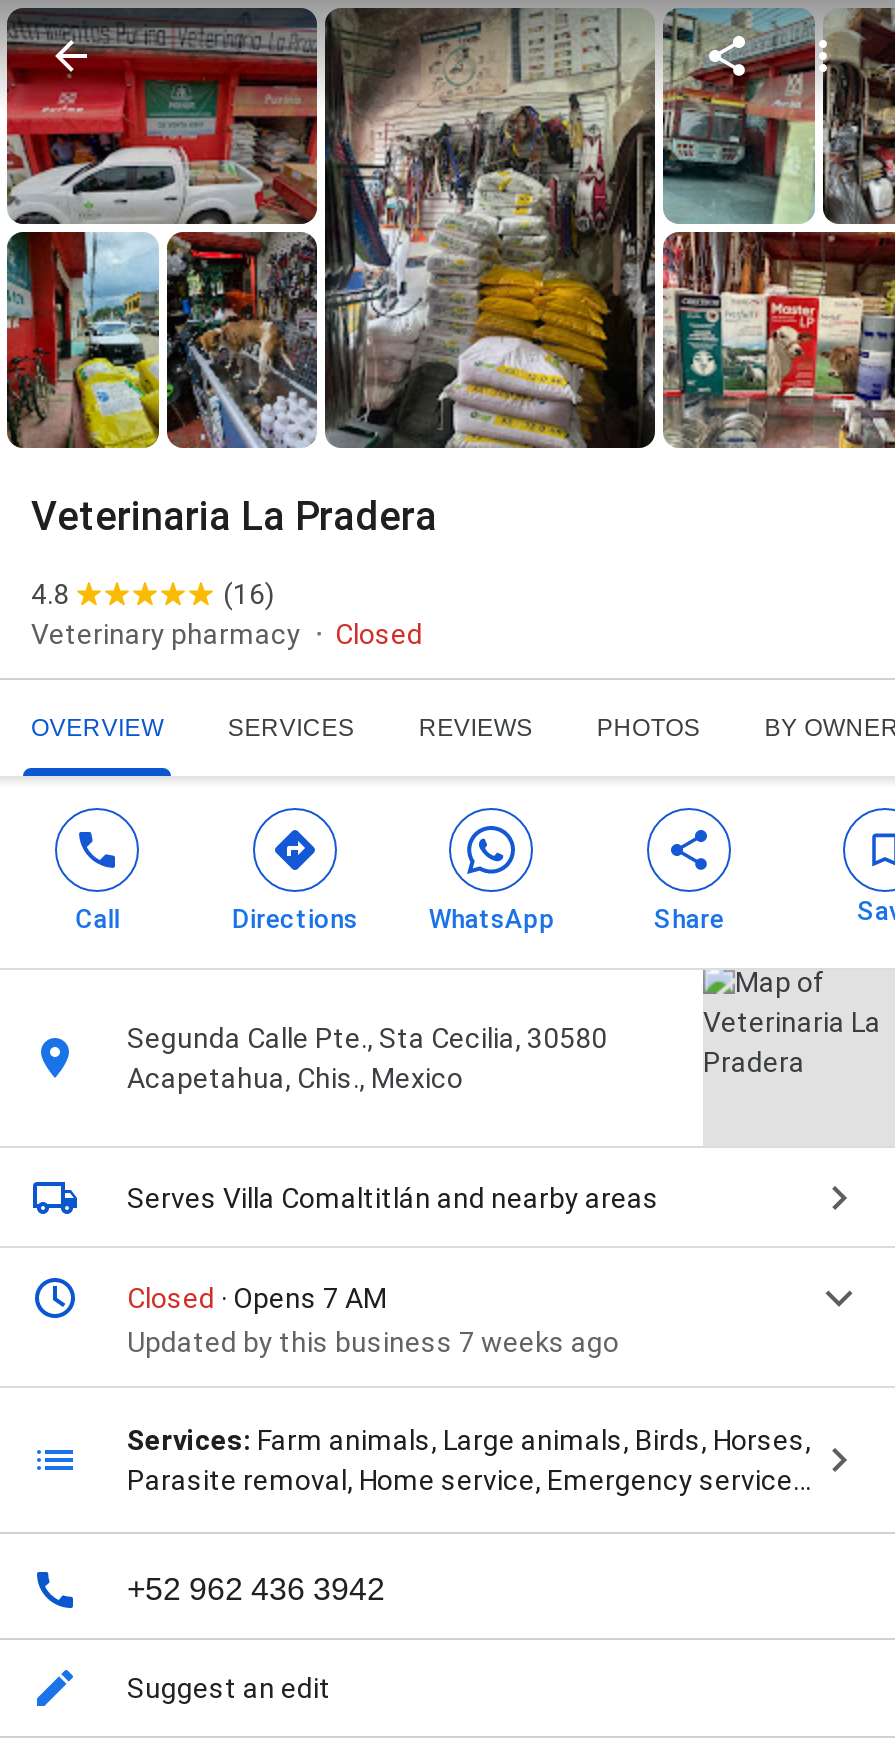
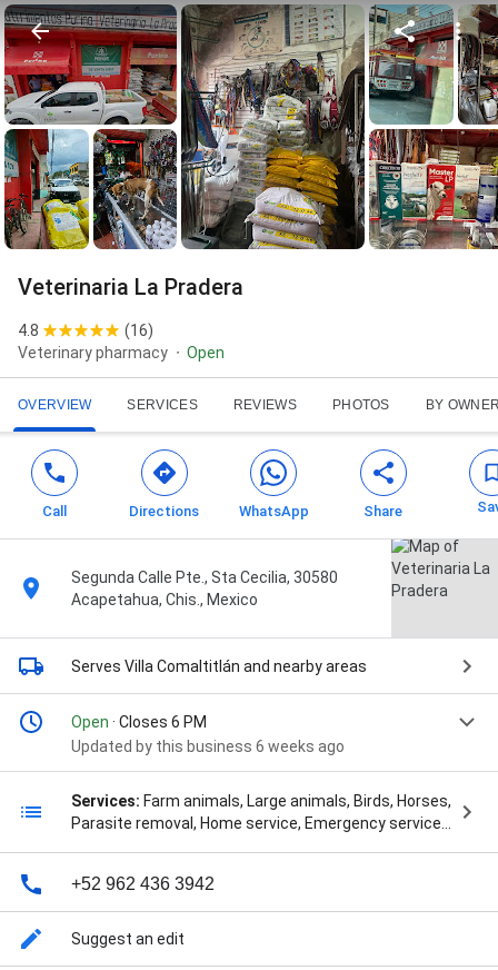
- Closed
+ Open

- Closed · Opens 7 AM
- Updated by this business 7 weeks ago
+ Open · Closes 6 PM
+ Updated by this business 6 weeks ago
